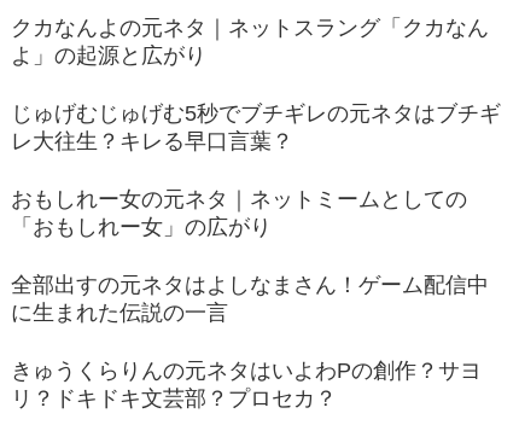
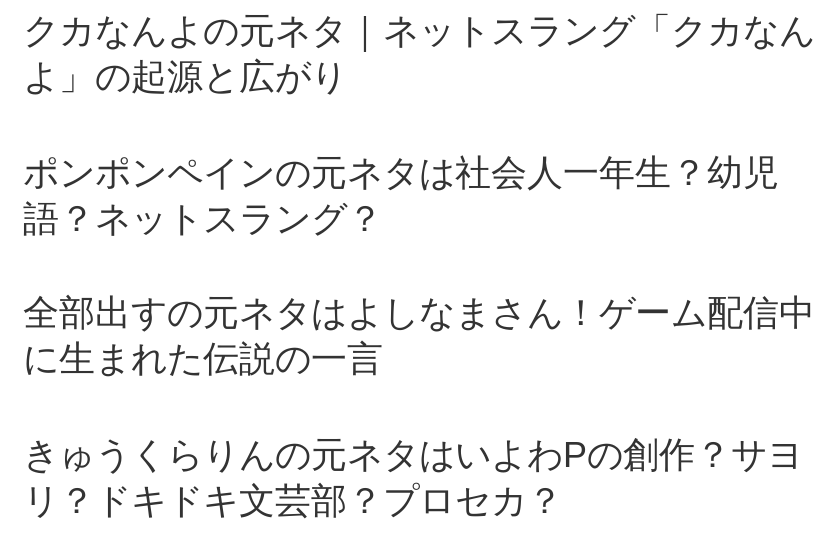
- じゅげむじゅげむ5秒でブチギレの元ネタはブチギ
- レ大往生？キレる早口言葉？
- おもしれー女の元ネタ｜ネットミームとしての
- 「おもしれー女」の広がり
+ ポンポンペインの元ネタは社会人一年生？幼児
+ 語？ネットスラング？
